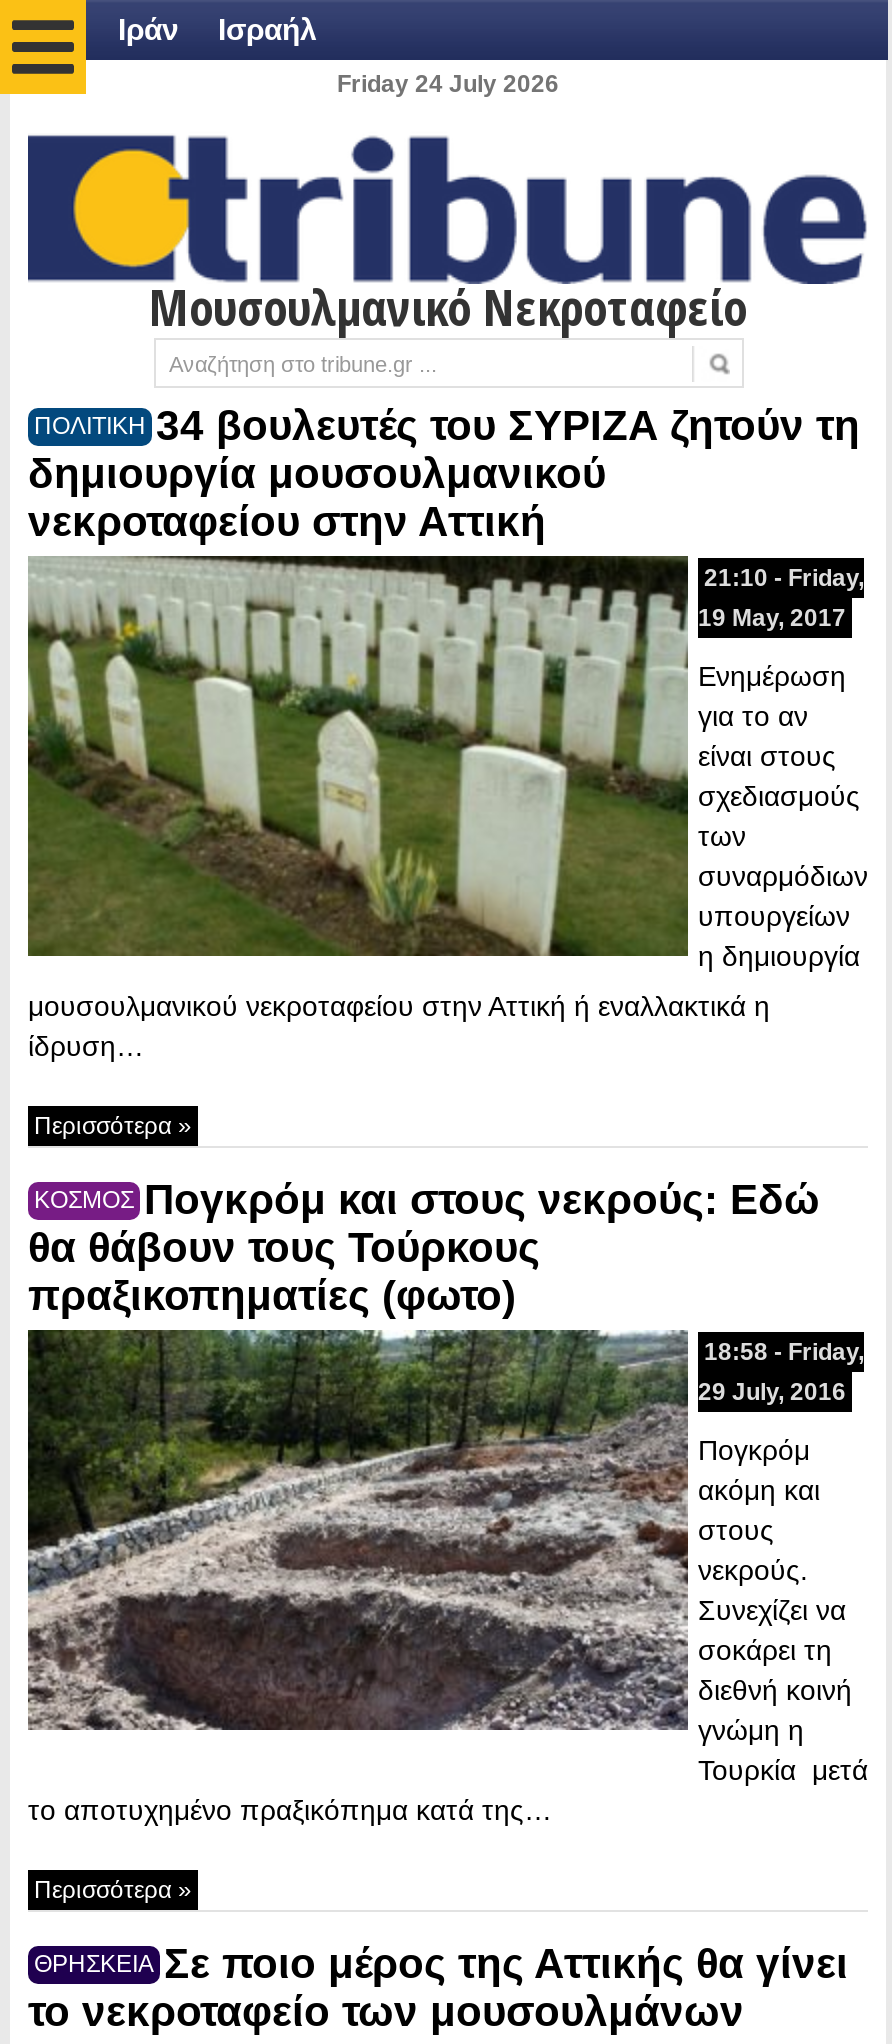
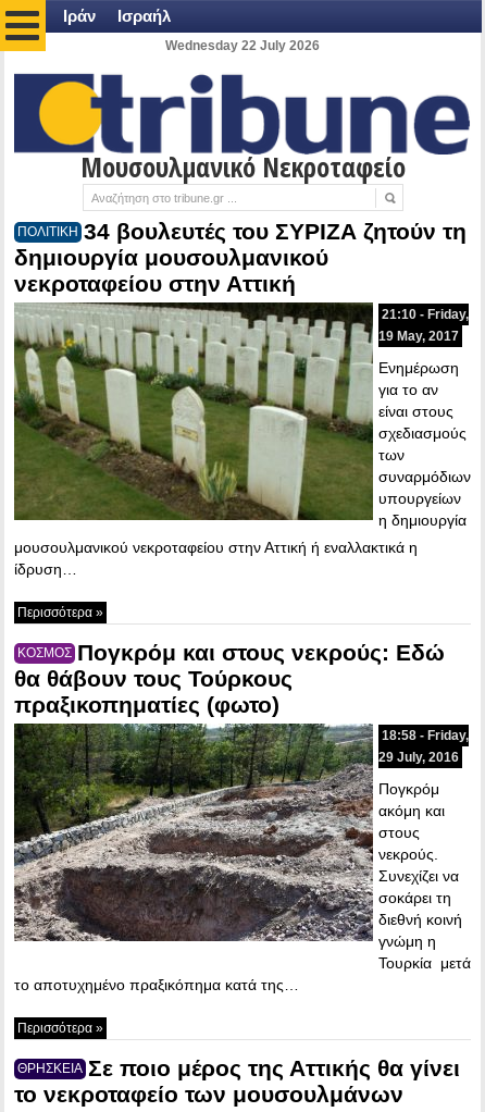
- Friday 24 July 2026
+ Wednesday 22 July 2026
